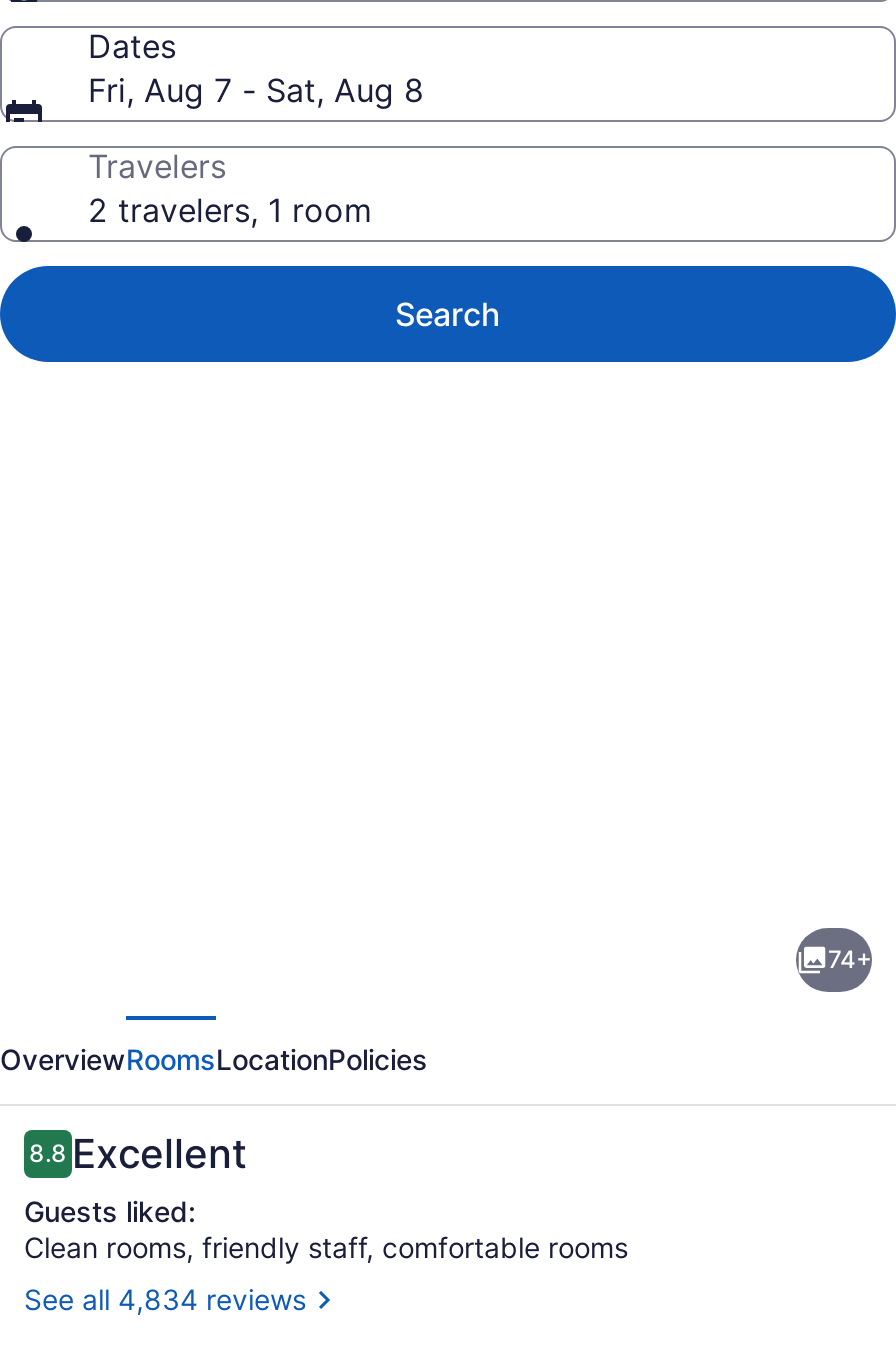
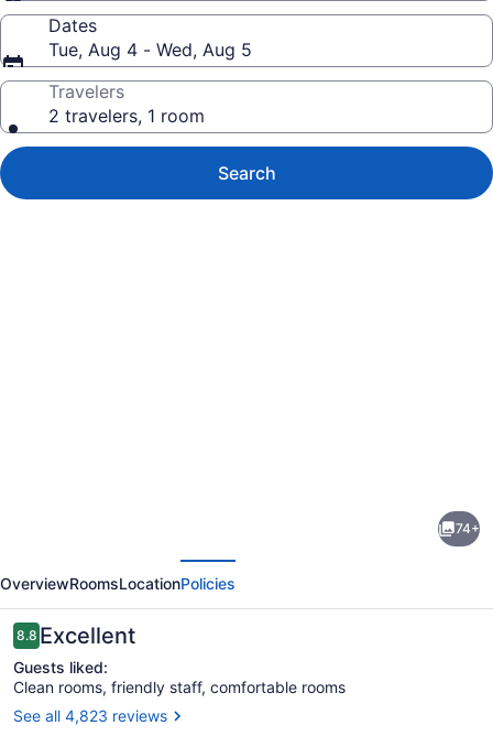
- Fri, Aug 7 - Sat, Aug 8
+ Tue, Aug 4 - Wed, Aug 5

- See all 4,834 reviews
+ See all 4,823 reviews
